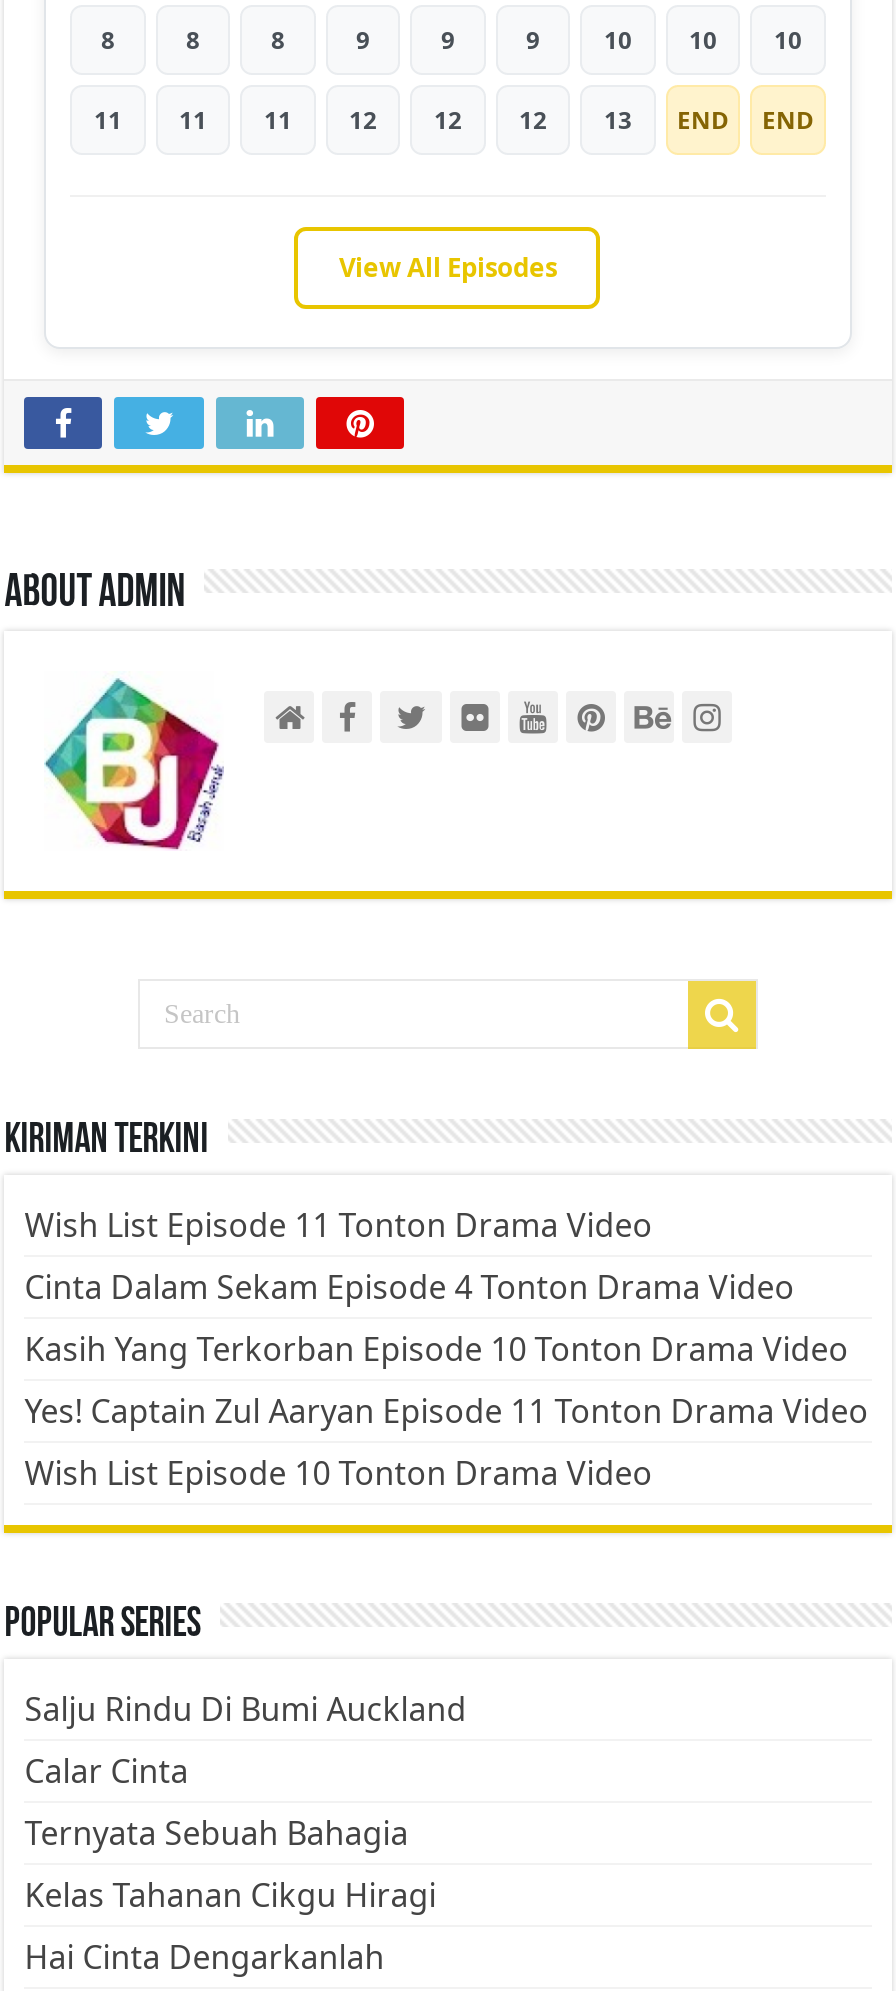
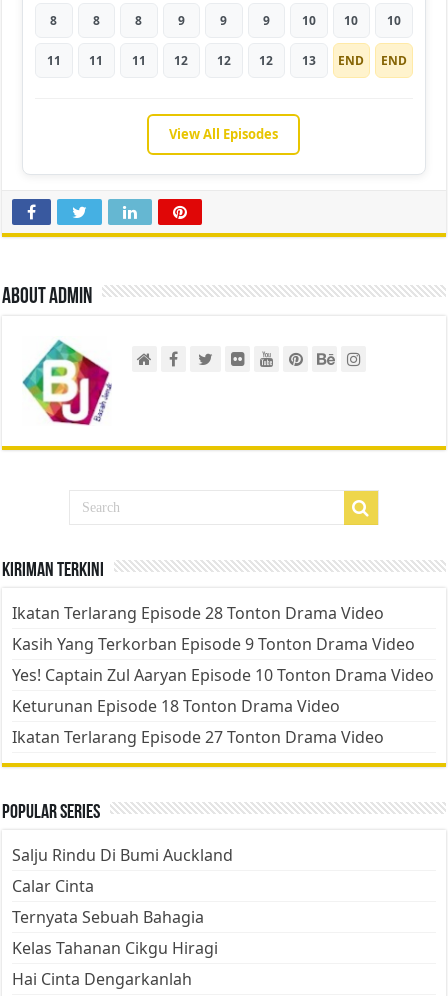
- Wish List Episode 11 Tonton Drama Video
- Cinta Dalam Sekam Episode 4 Tonton Drama Video
- Kasih Yang Terkorban Episode 10 Tonton Drama Video
- Yes! Captain Zul Aaryan Episode 11 Tonton Drama Video
- Wish List Episode 10 Tonton Drama Video
+ Ikatan Terlarang Episode 28 Tonton Drama Video
+ Kasih Yang Terkorban Episode 9 Tonton Drama Video
+ Yes! Captain Zul Aaryan Episode 10 Tonton Drama Video
+ Keturunan Episode 18 Tonton Drama Video
+ Ikatan Terlarang Episode 27 Tonton Drama Video
